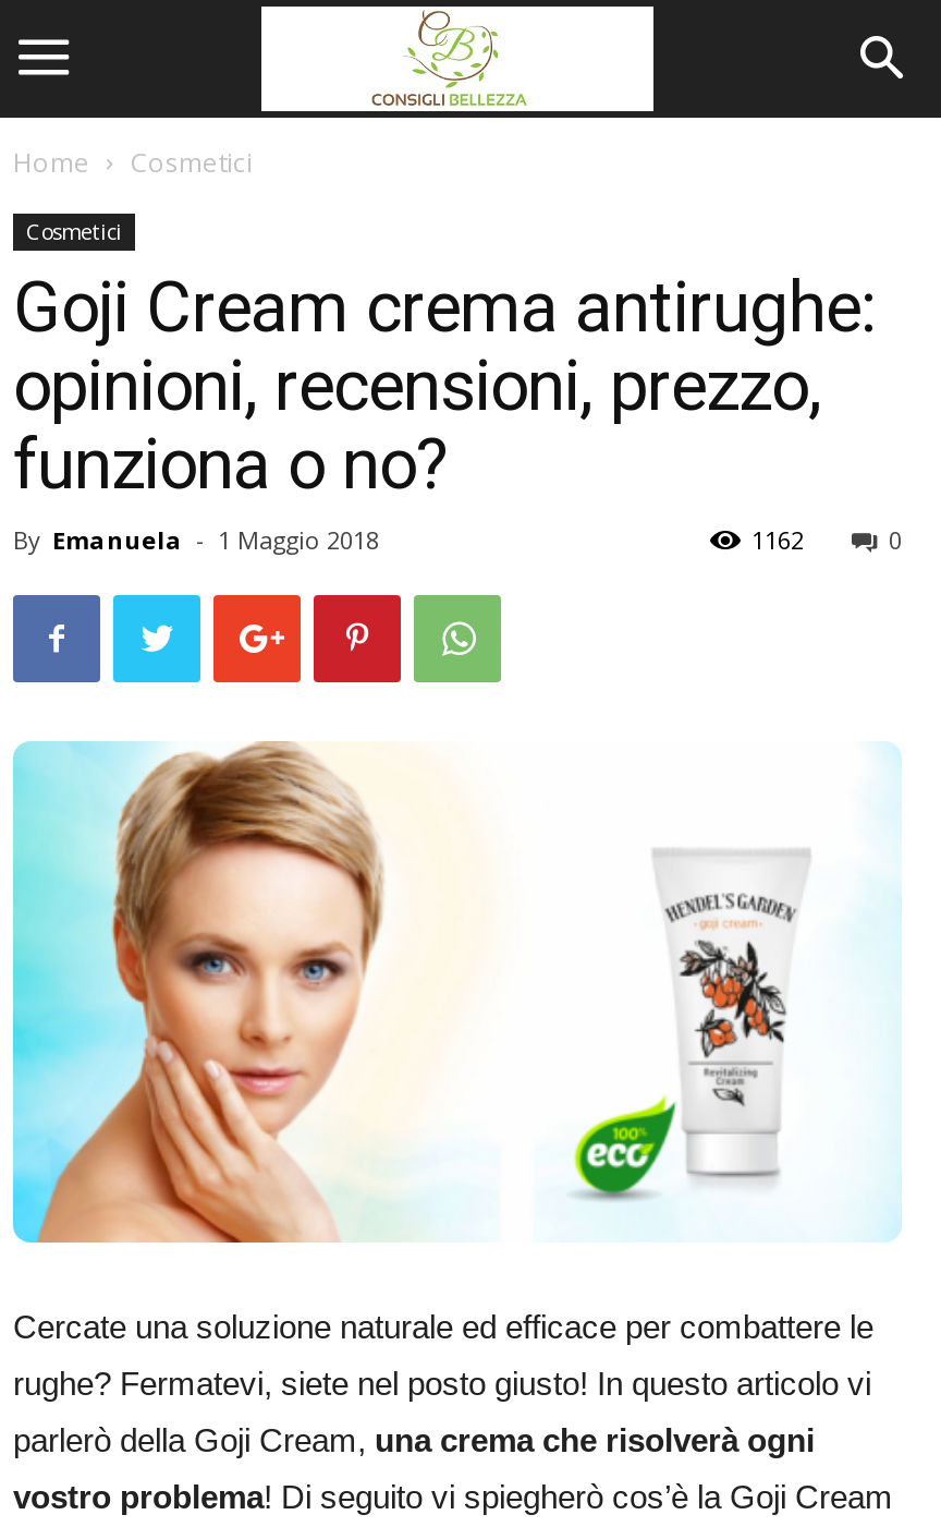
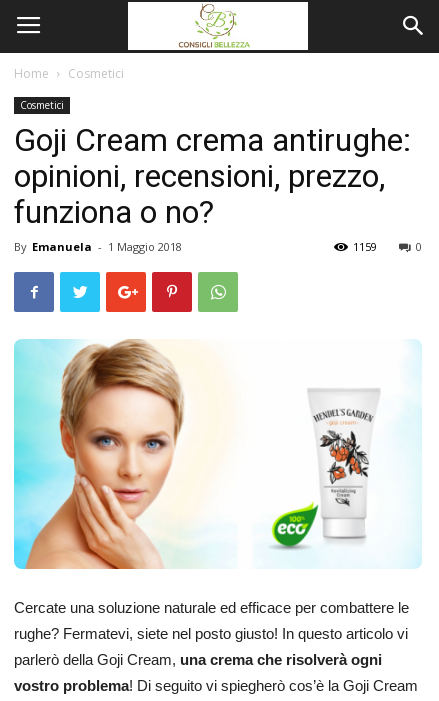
- 1162
+ 1159
